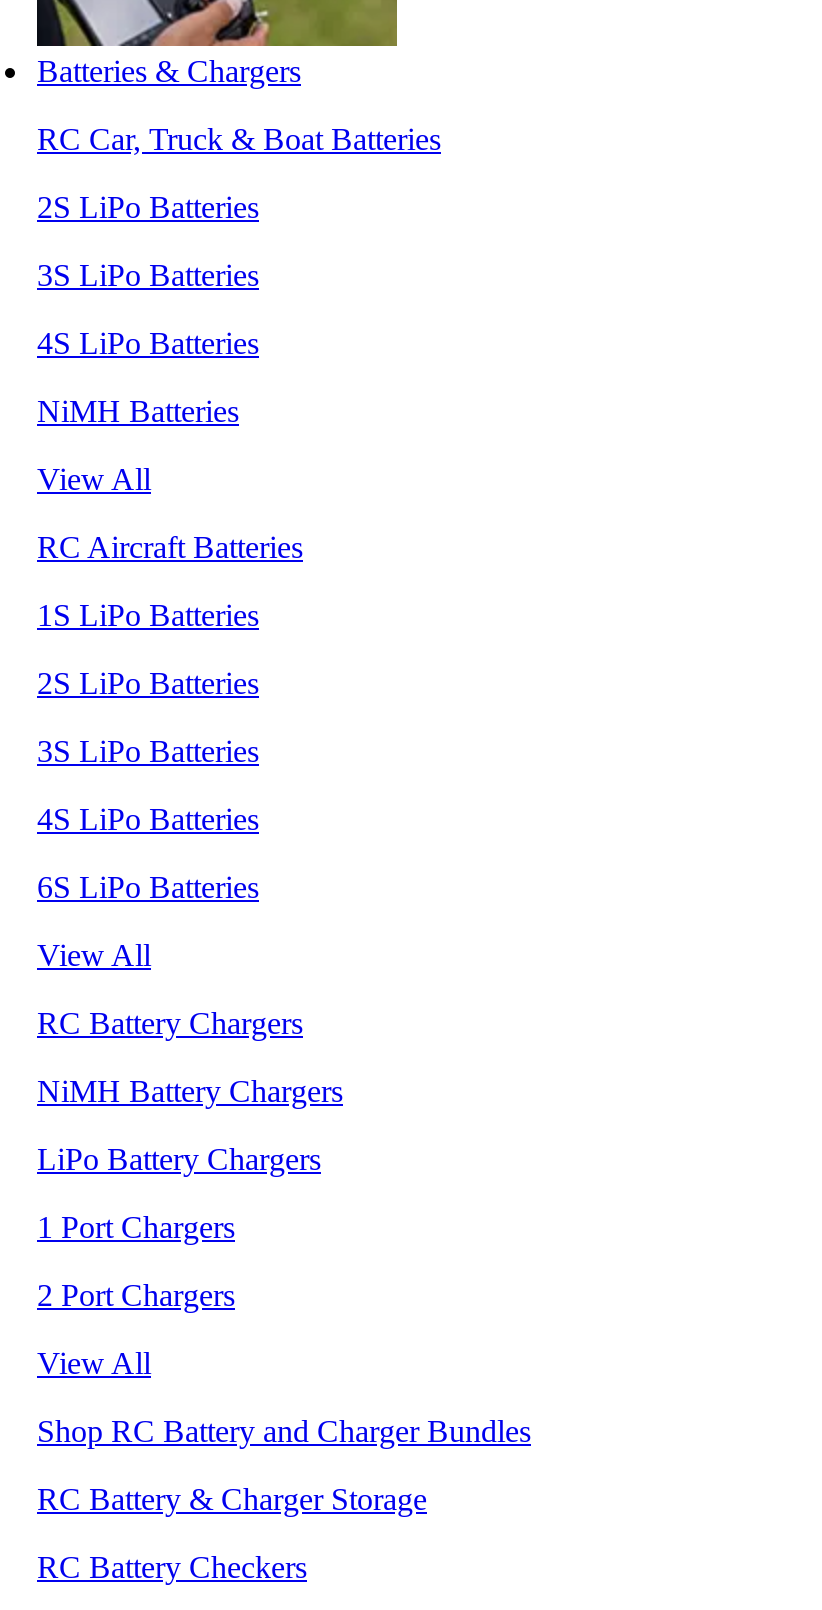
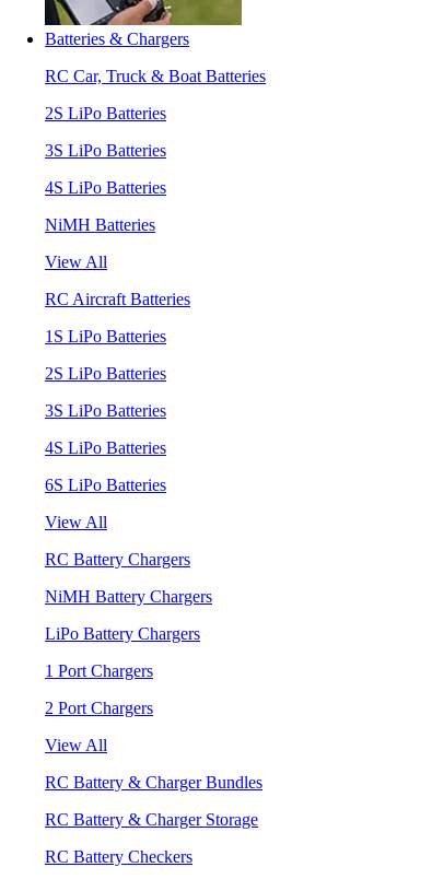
- Shop RC Battery and Charger Bundles
+ RC Battery & Charger Bundles
